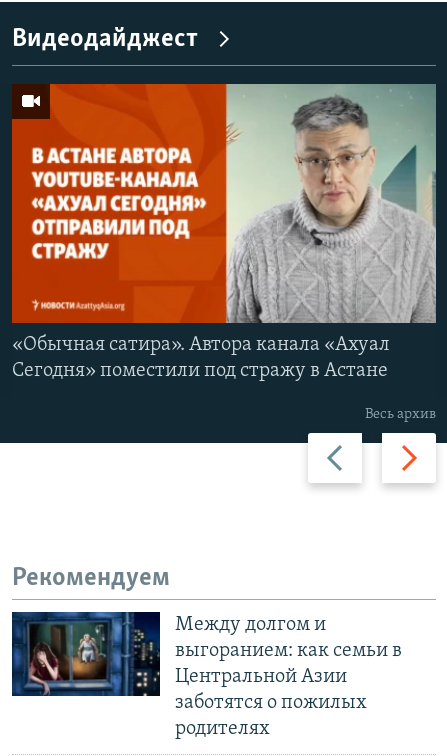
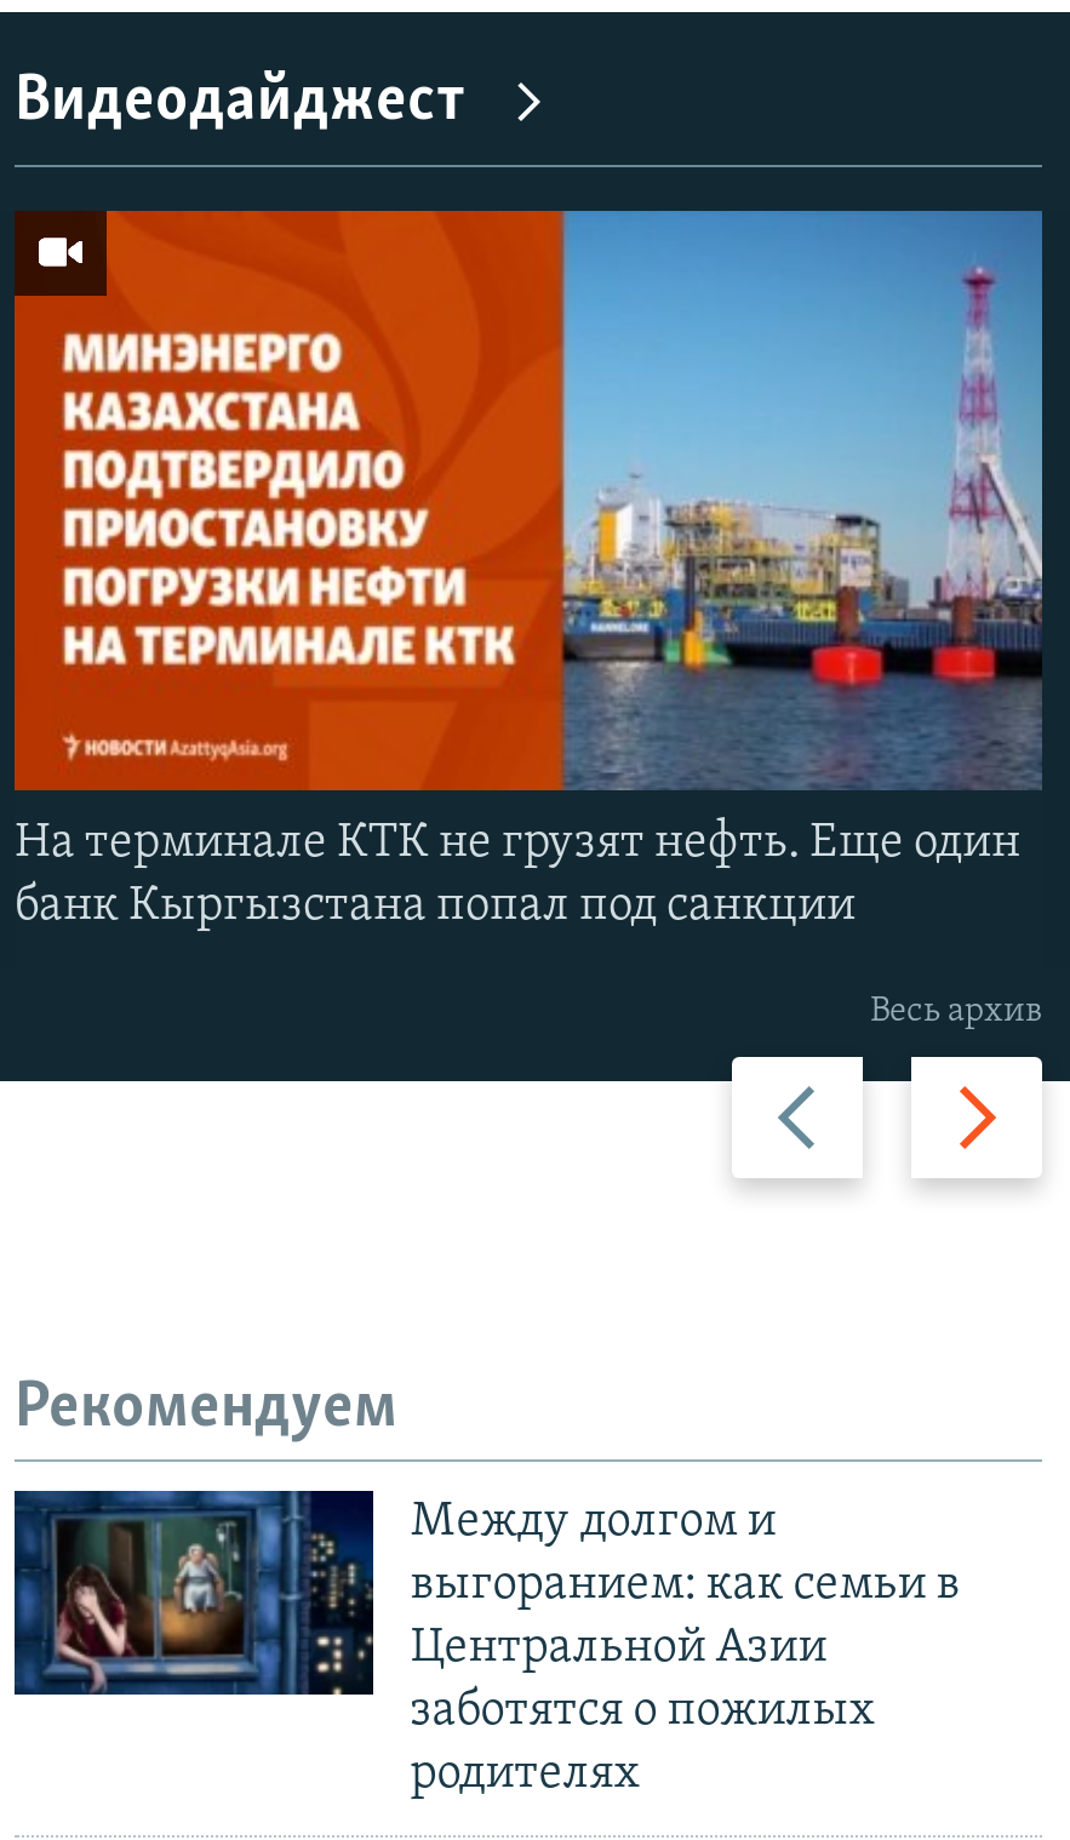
- [image]
- «Обычная сатира». Автора канала «Ахуал
- Сегодня» поместили под стражу в Астане
+ [image]
+ На терминале КТК не грузят нефть. Еще один
+ банк Кыргызстана попал под санкции

- [image]
+ [image]
